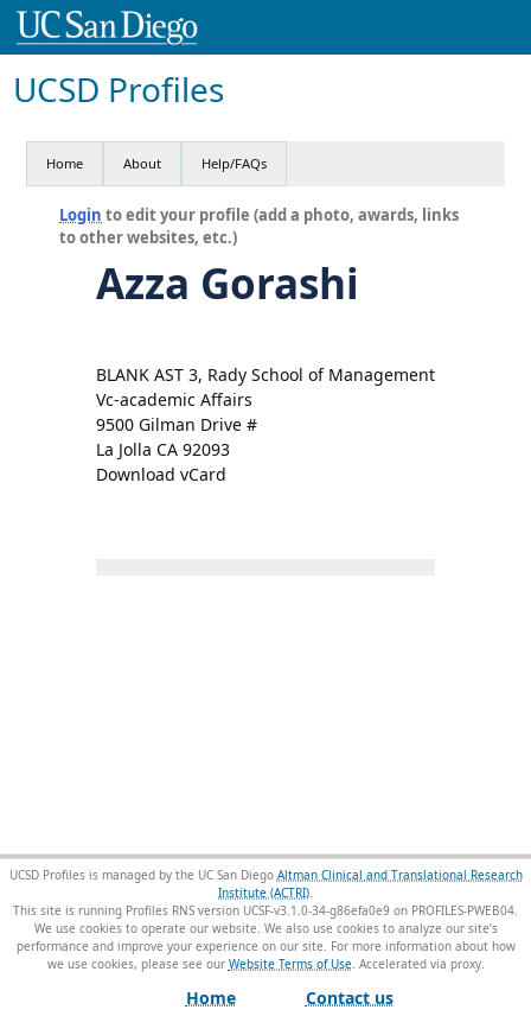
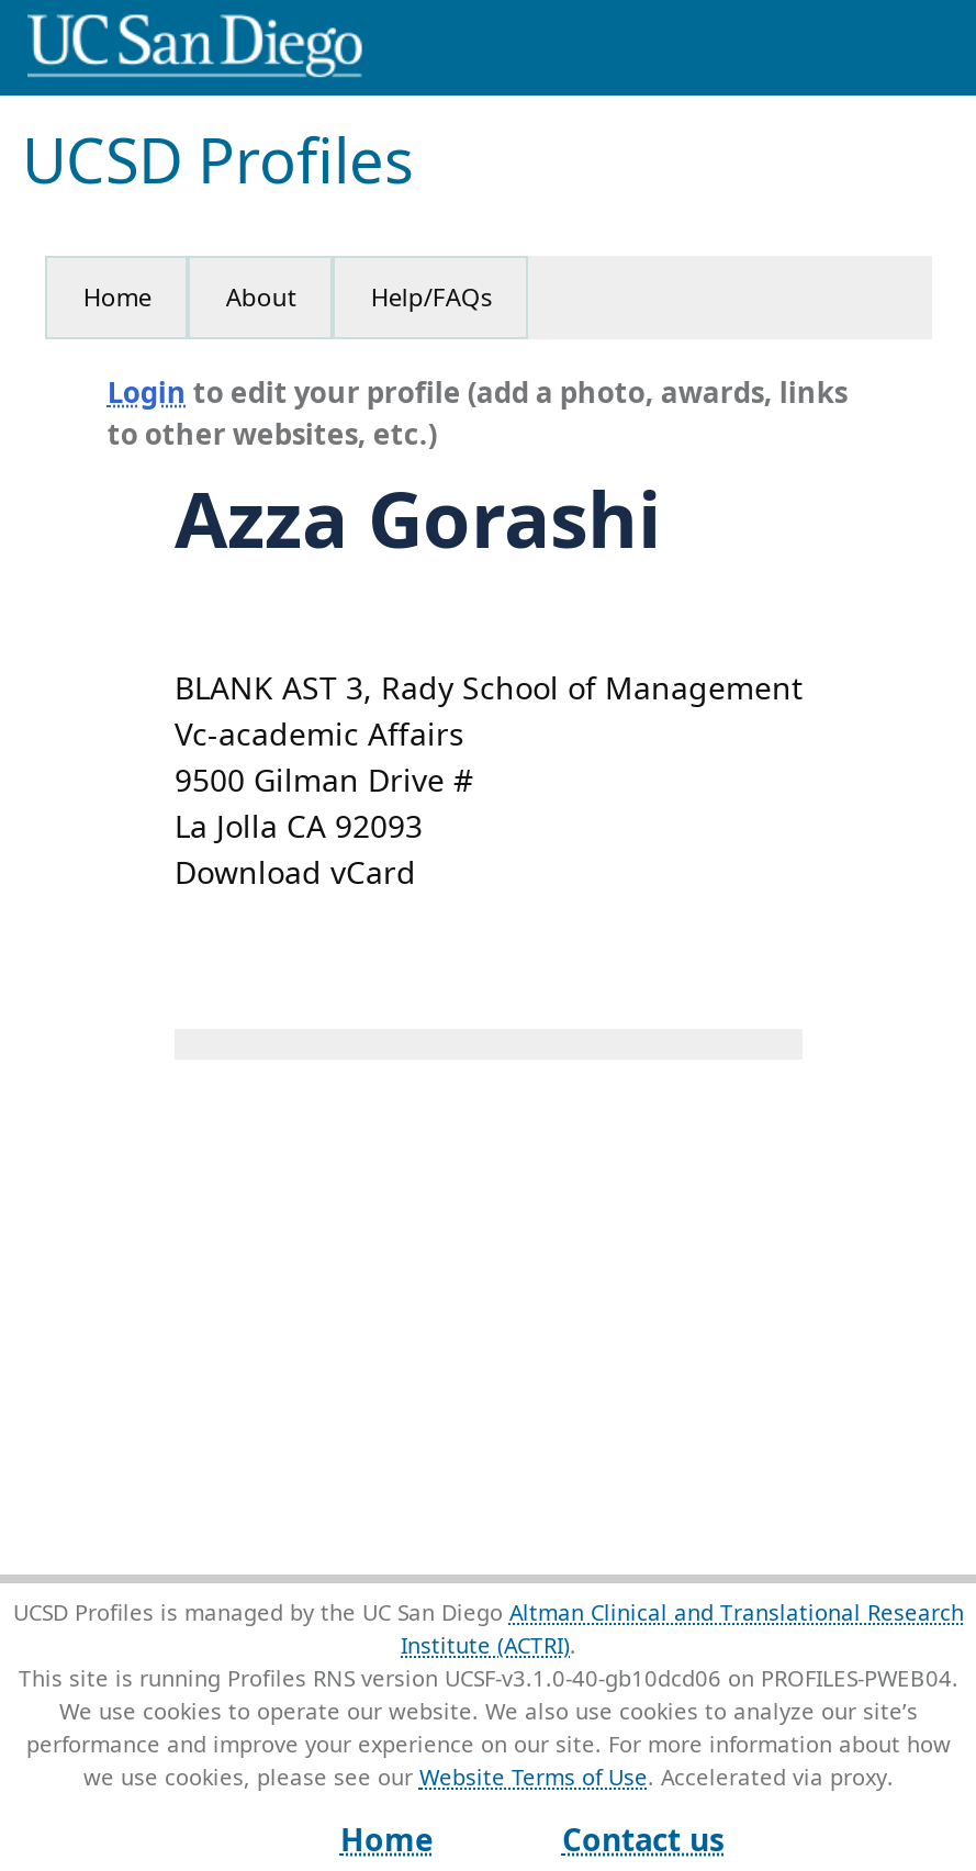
- This site is running Profiles RNS version UCSF-v3.1.0-34-g86efa0e9 on PROFILES-PWEB04.
+ This site is running Profiles RNS version UCSF-v3.1.0-40-gb10dcd06 on PROFILES-PWEB04.
